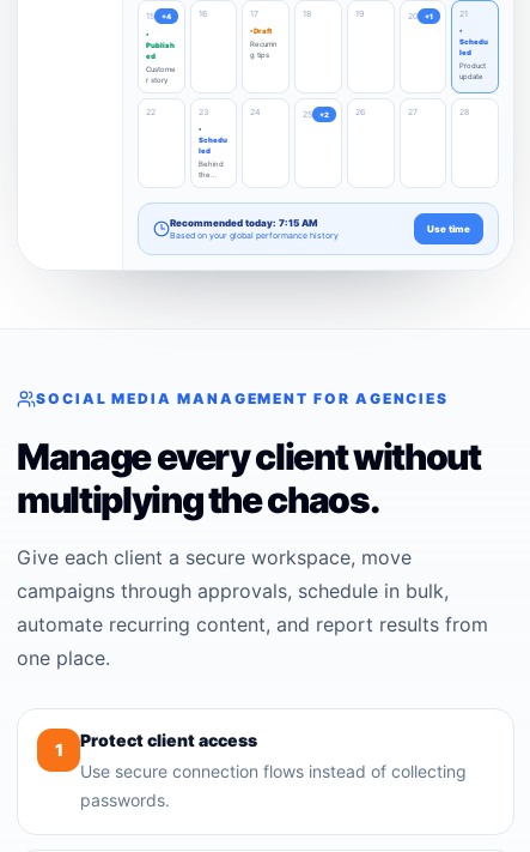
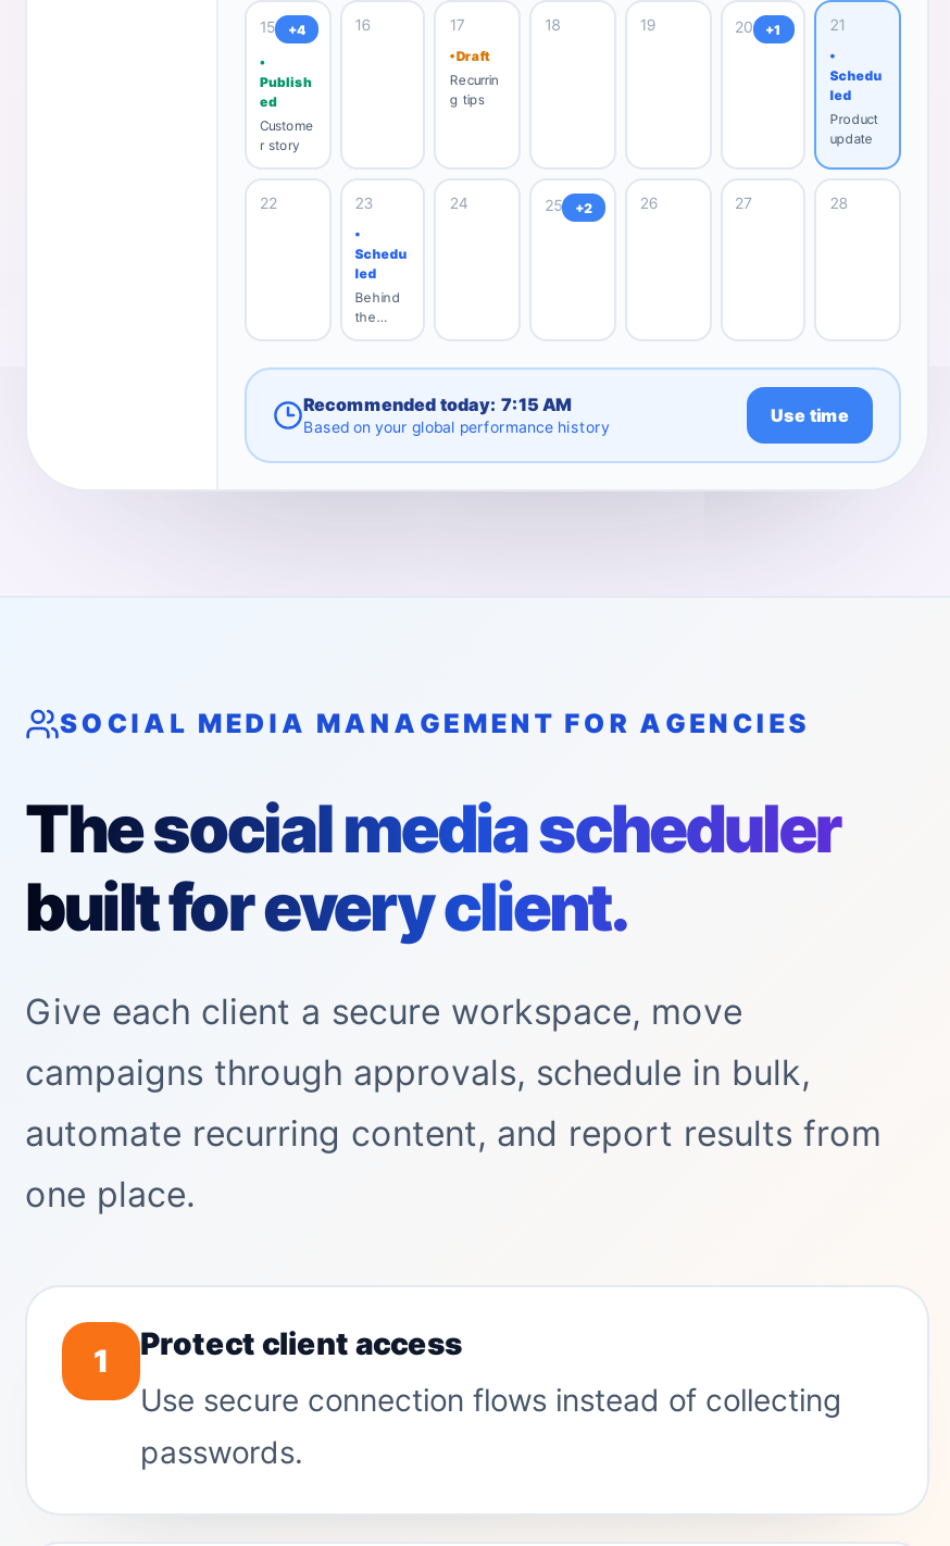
- Manage every client without
- multiplying the chaos.
+ The social media scheduler
+ built for every client.
